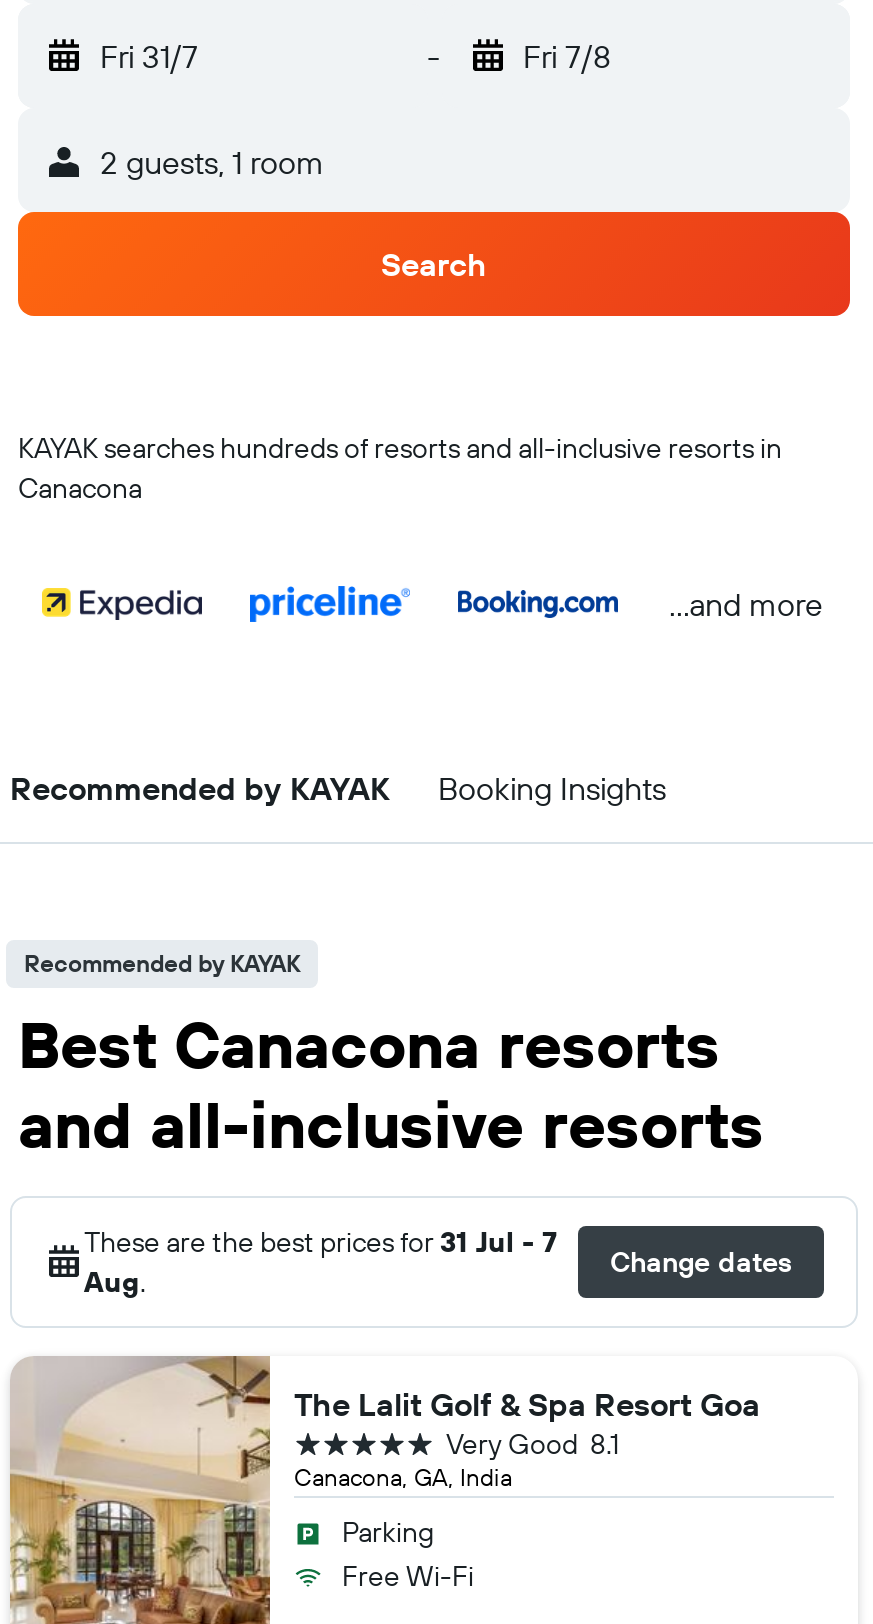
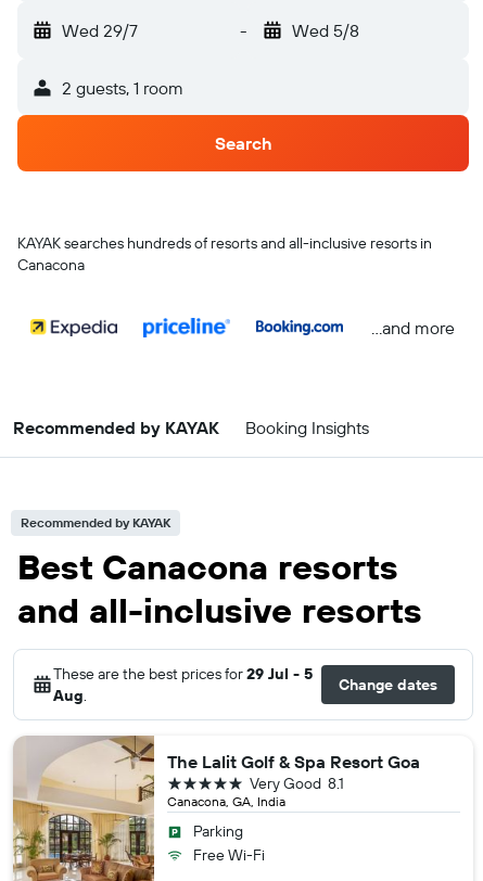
- Fri 31/7
+ Wed 29/7

- Fri 7/8
+ Wed 5/8

- These are the best prices for 31 Jul - 7
+ These are the best prices for 29 Jul - 5
